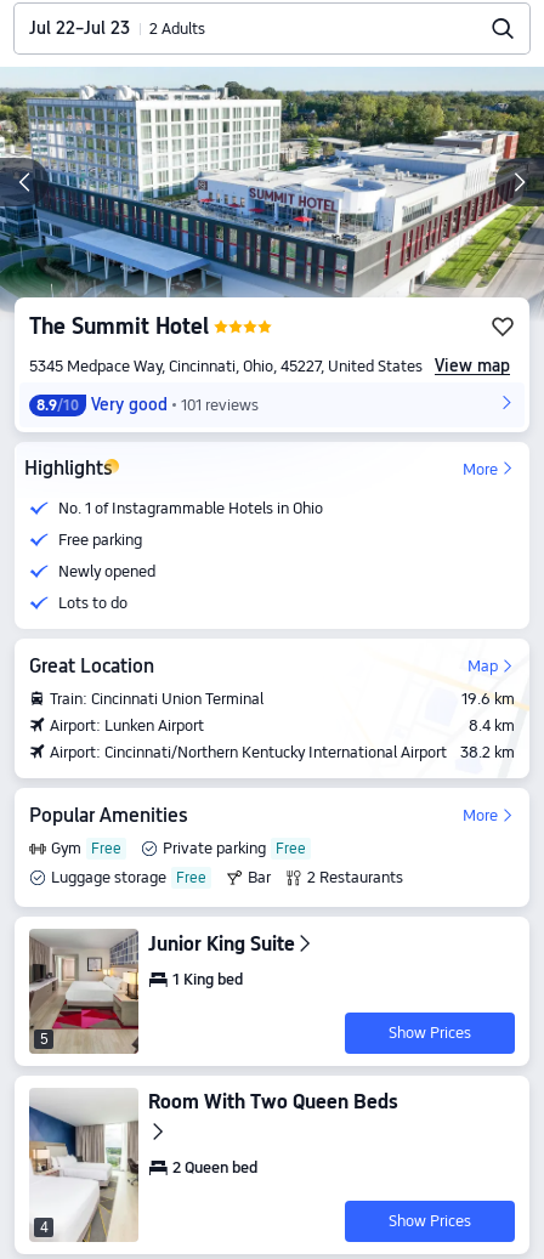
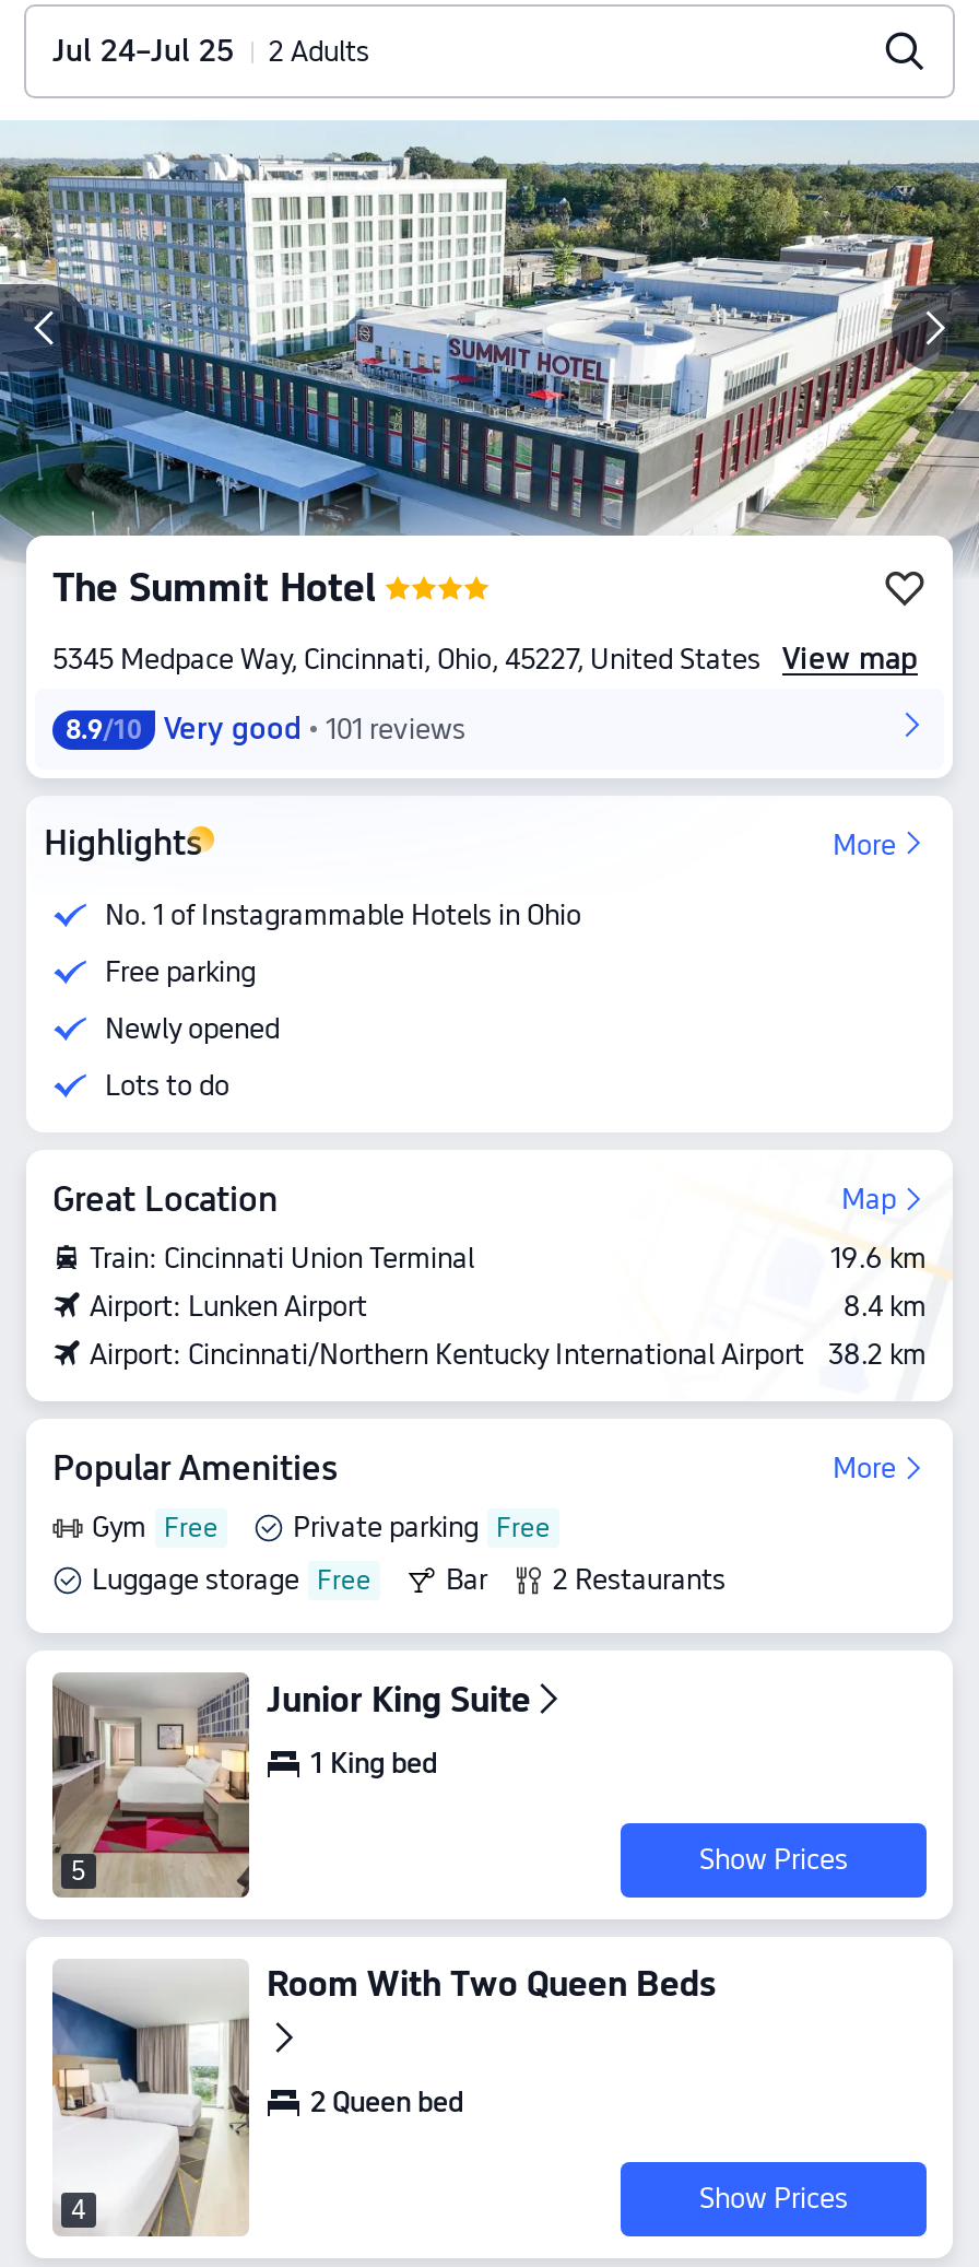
- Jul 22–Jul 23 2 Adults
+ Jul 24–Jul 25 2 Adults
